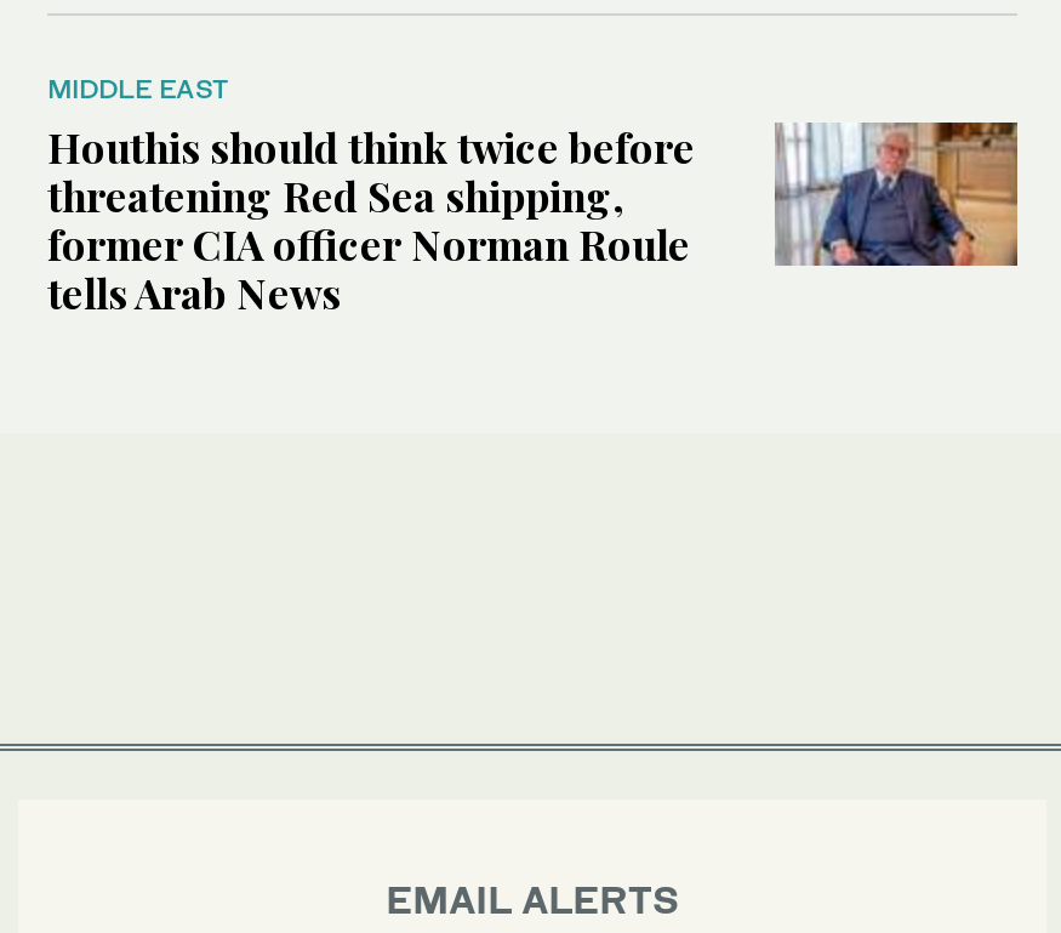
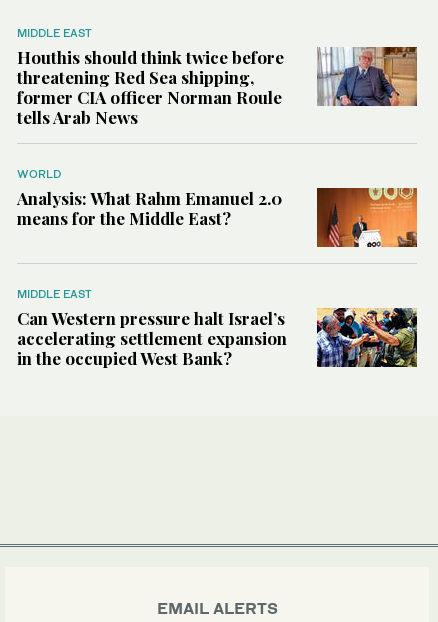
+ [image]
+ WORLD
+ Analysis: What Rahm Emanuel 2.0
+ means for the Middle East?

+ [image]
+ MIDDLE EAST
+ Can Western pressure halt Israel’s
+ accelerating settlement expansion
+ in the occupied West Bank?
